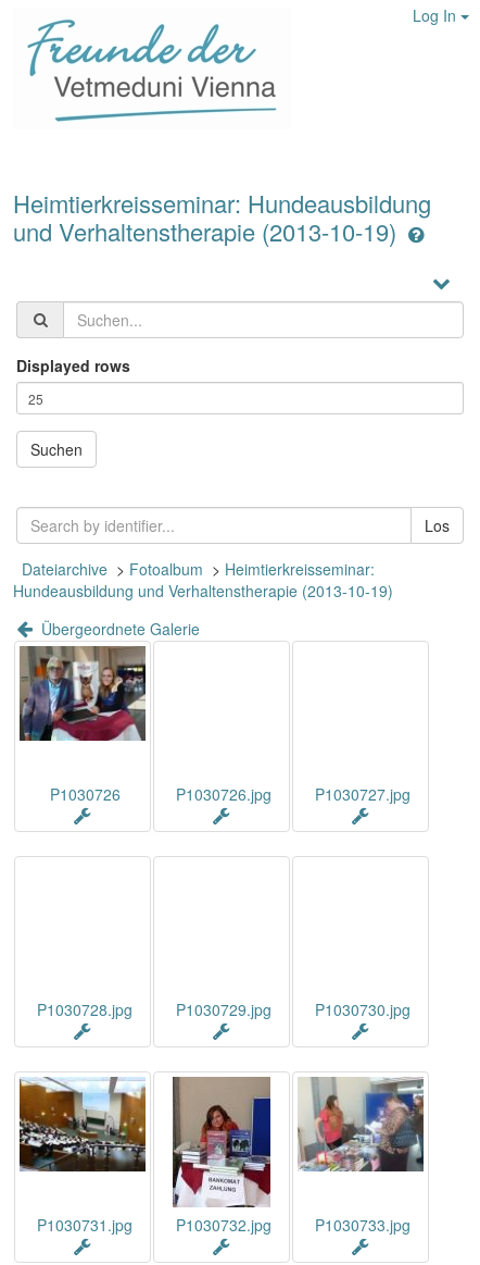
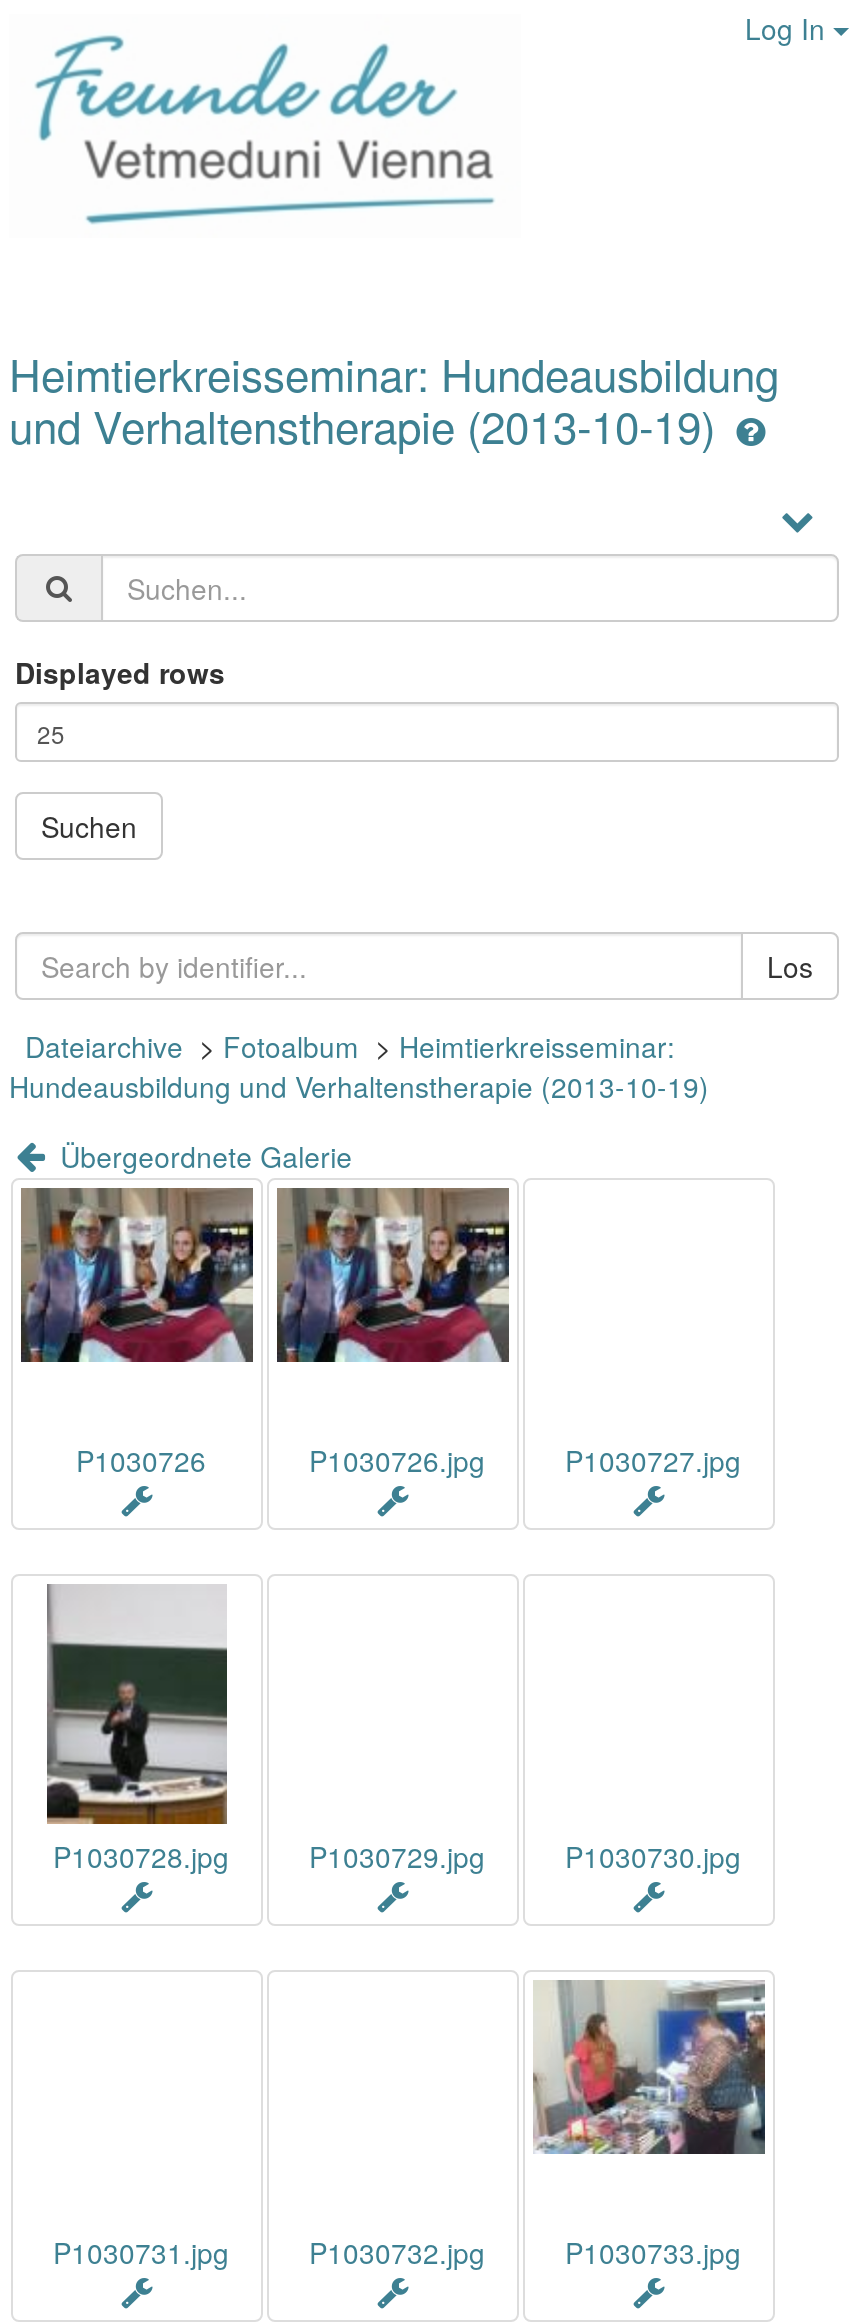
+ [image]

+ [image]

- [image]

- [image]
